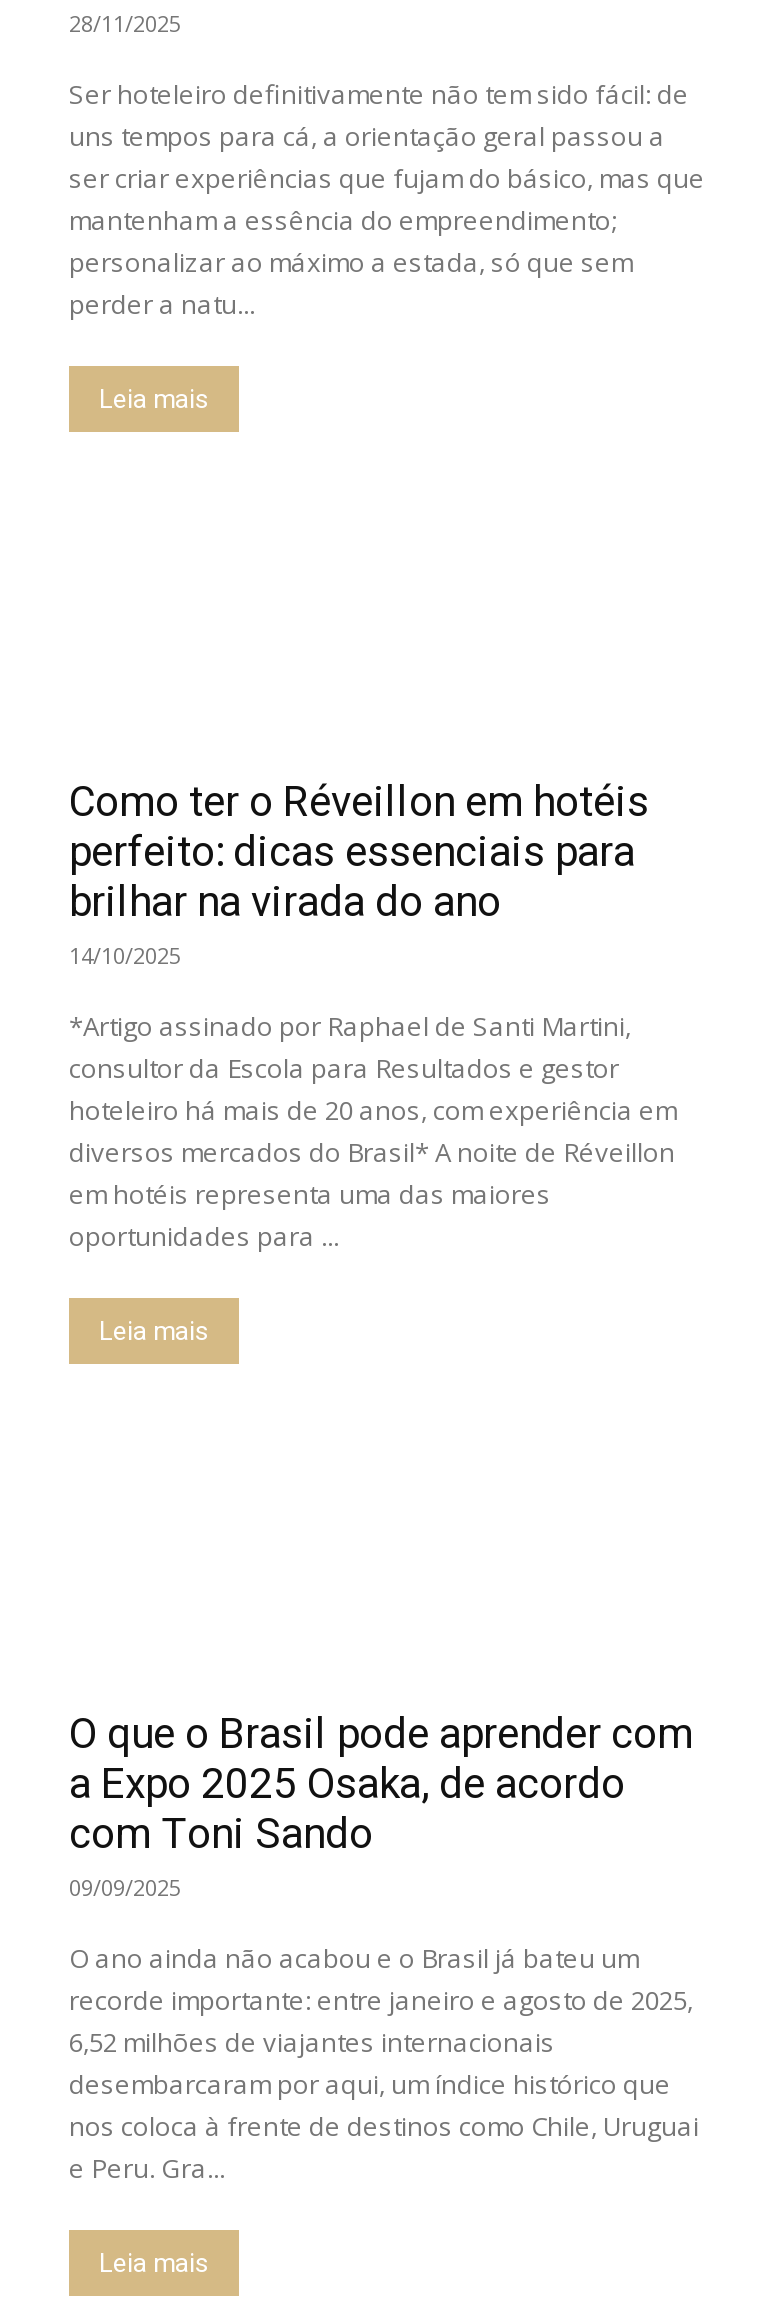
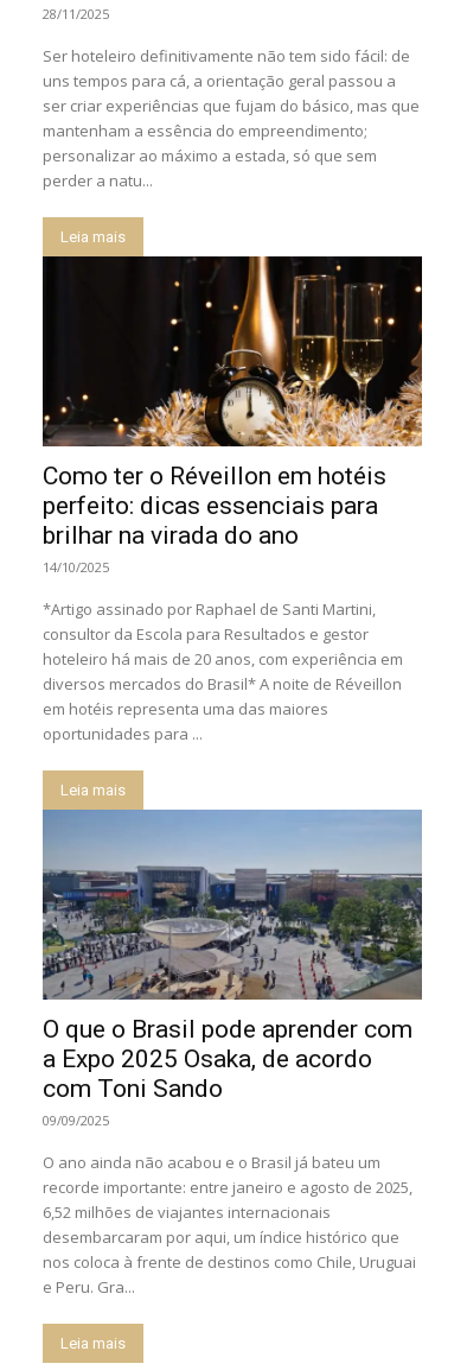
+ [image]

+ [image]
